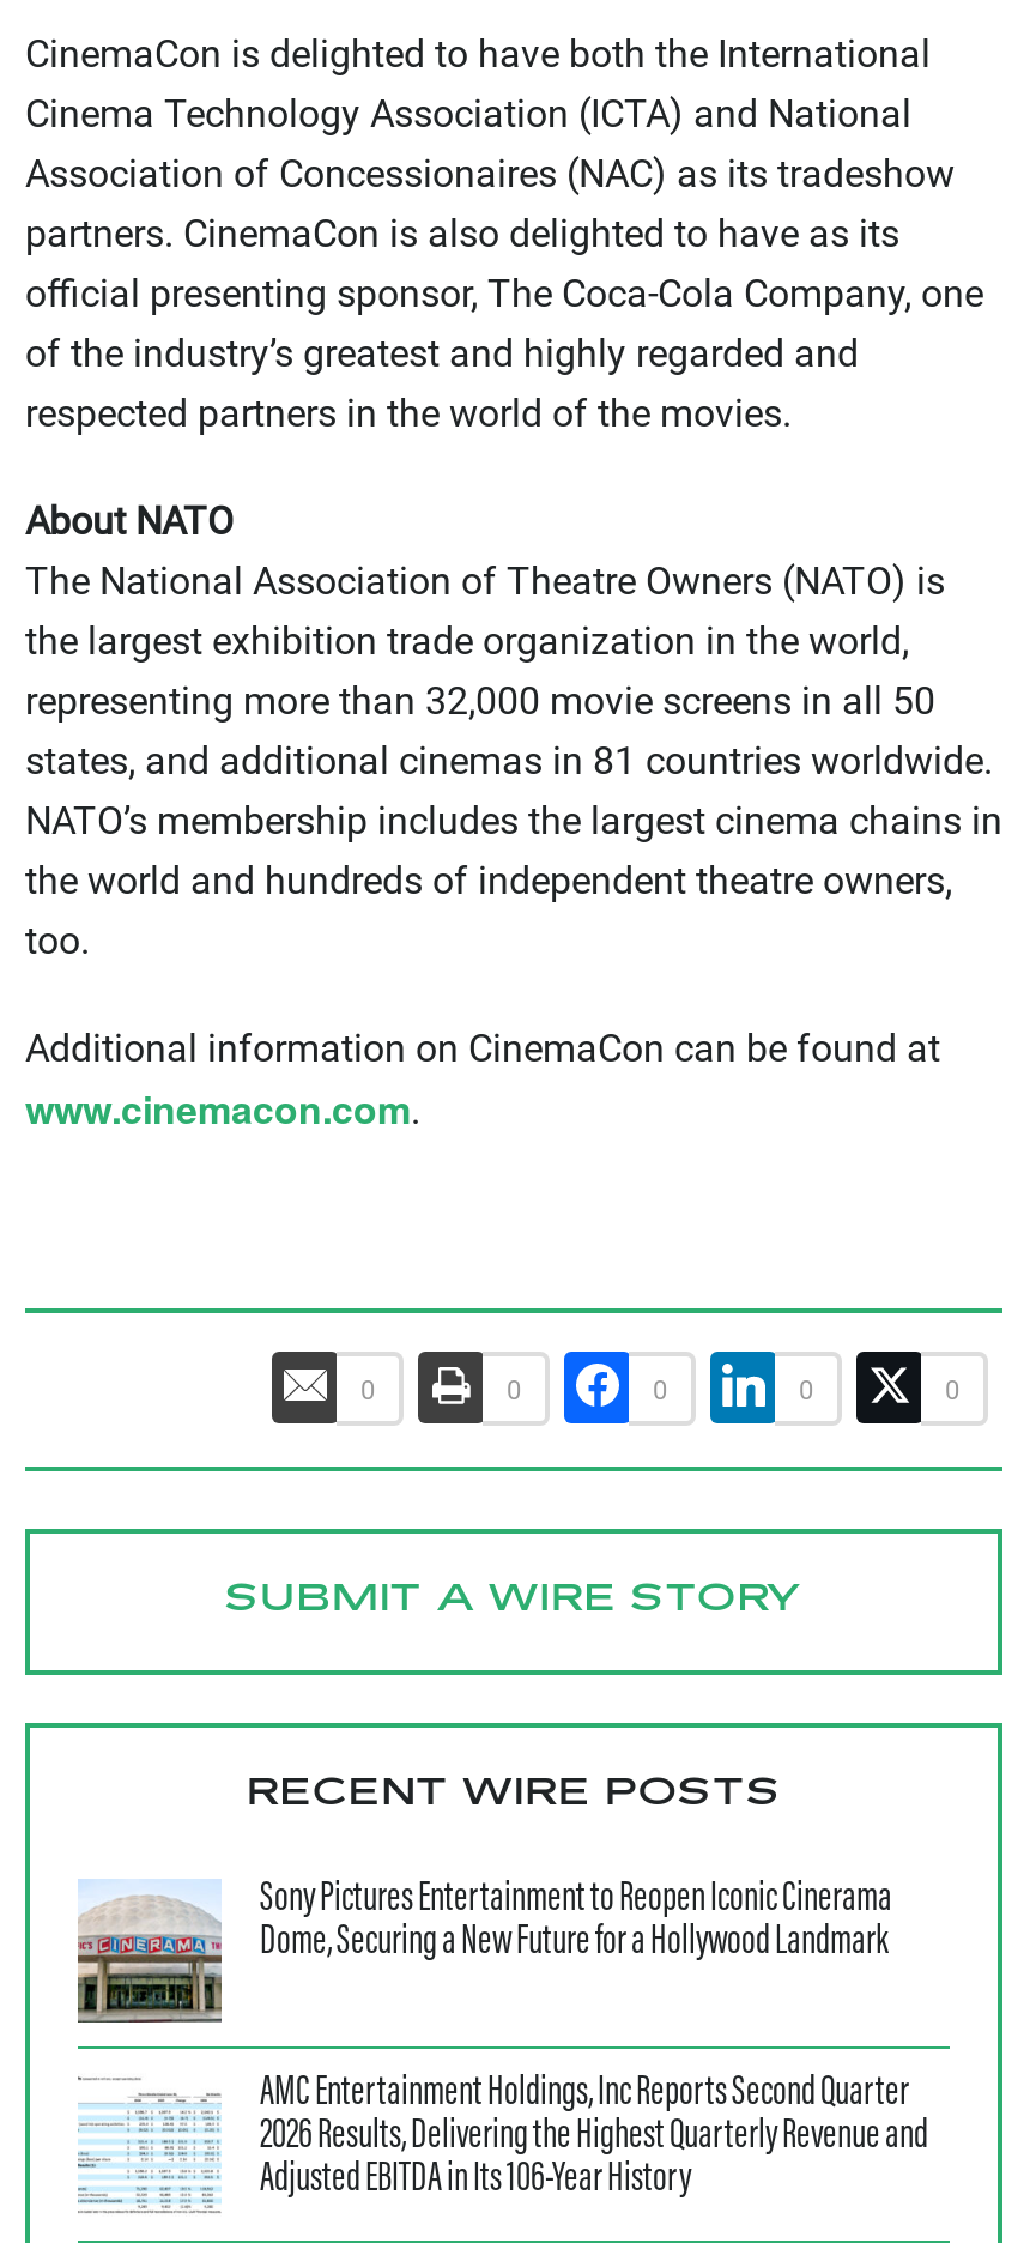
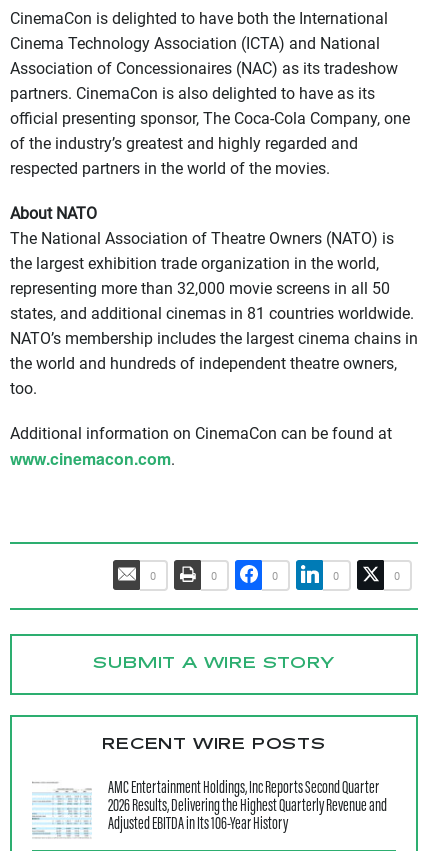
- [image]
- Sony Pictures Entertainment to Reopen Iconic Cinerama
- Dome, Securing a New Future for a Hollywood Landmark
